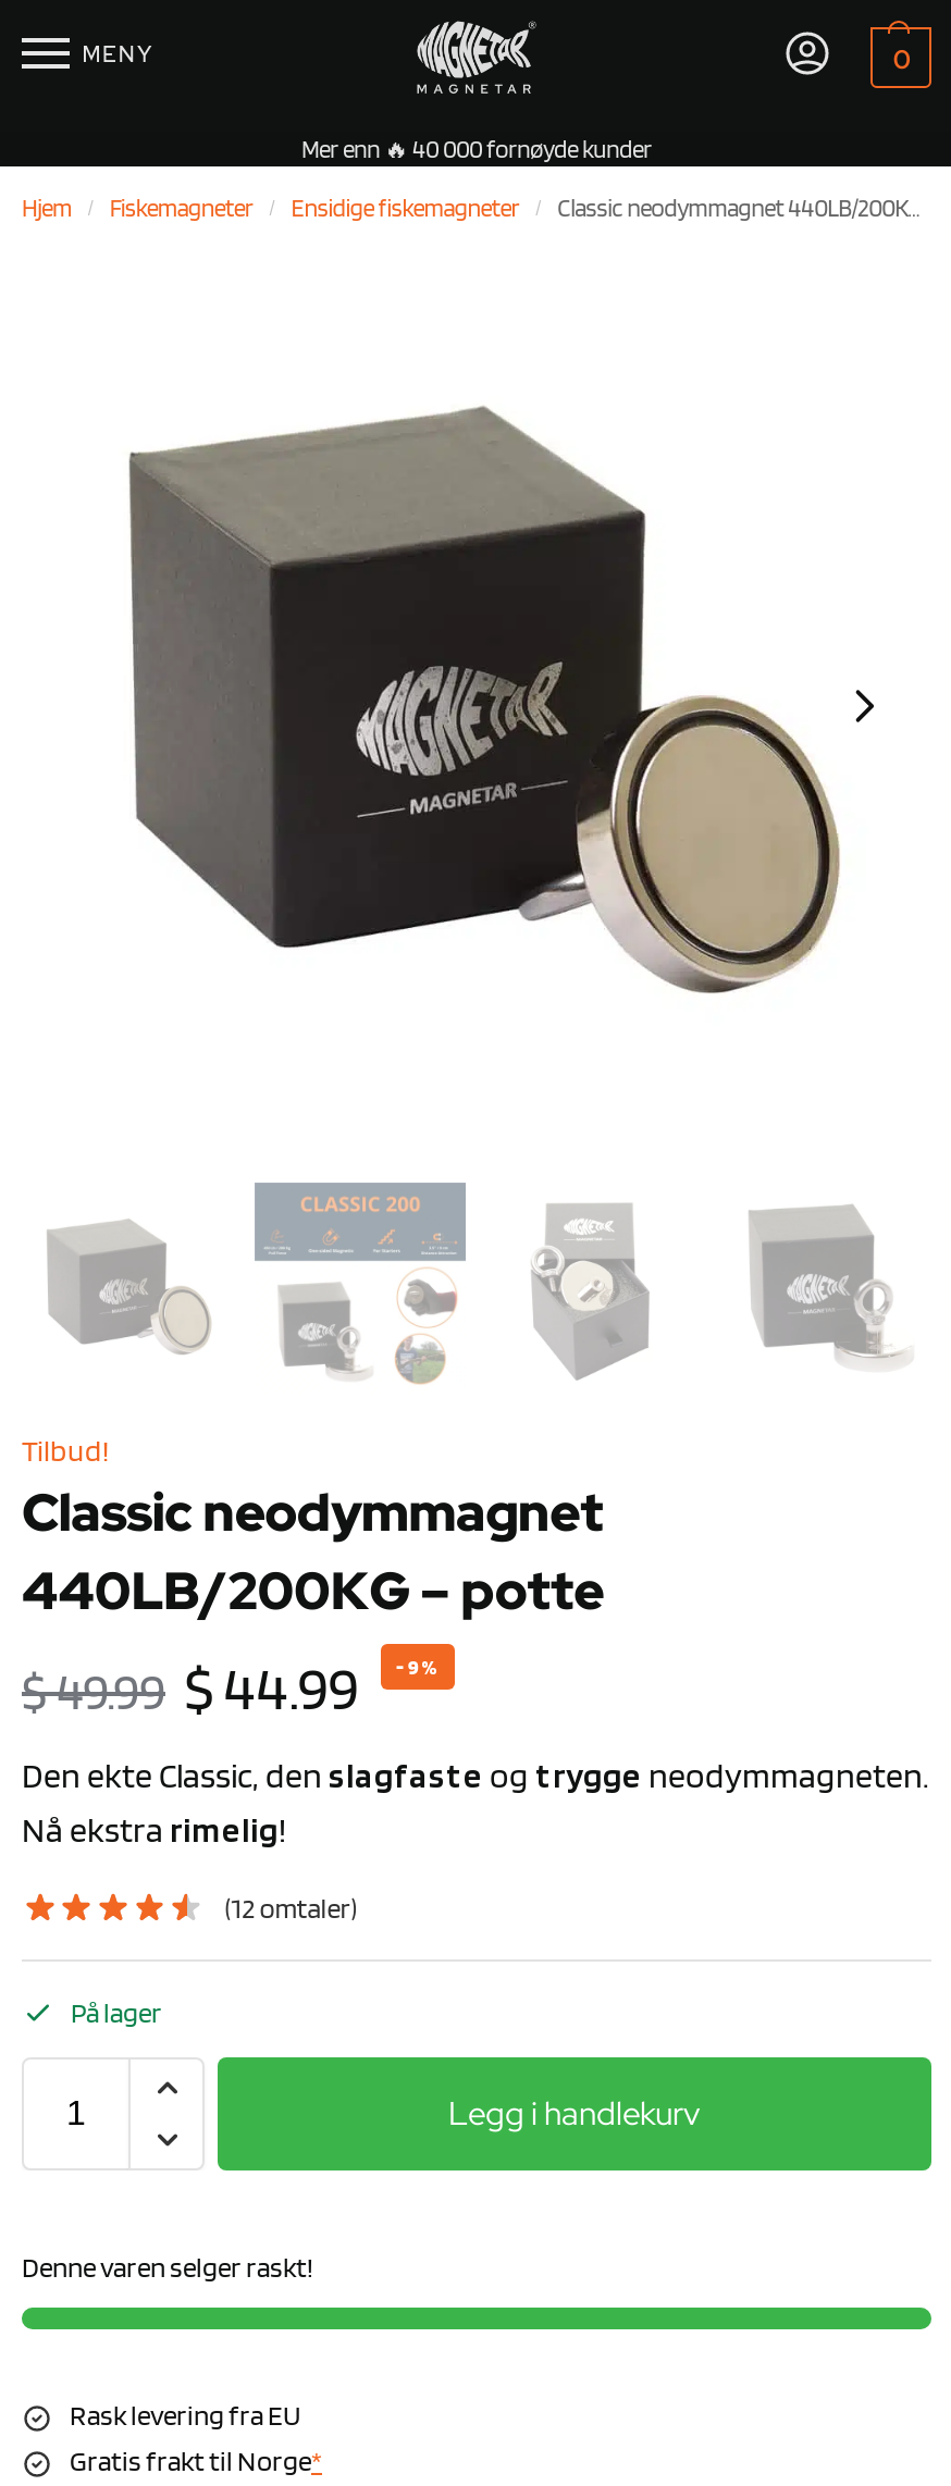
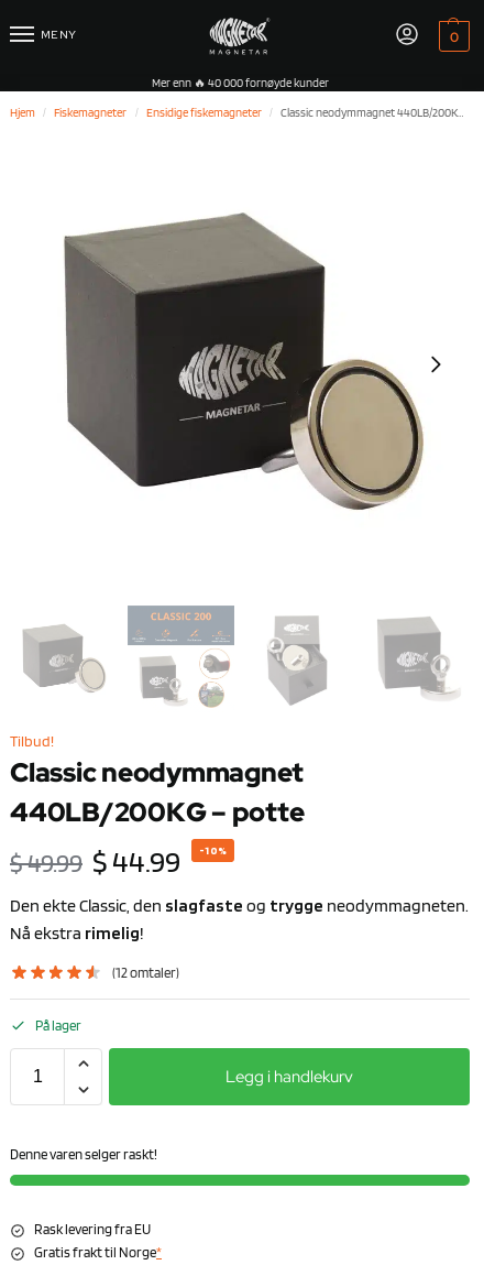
- $49.99 $44.99 -9%
+ $49.99 $44.99 -10%
